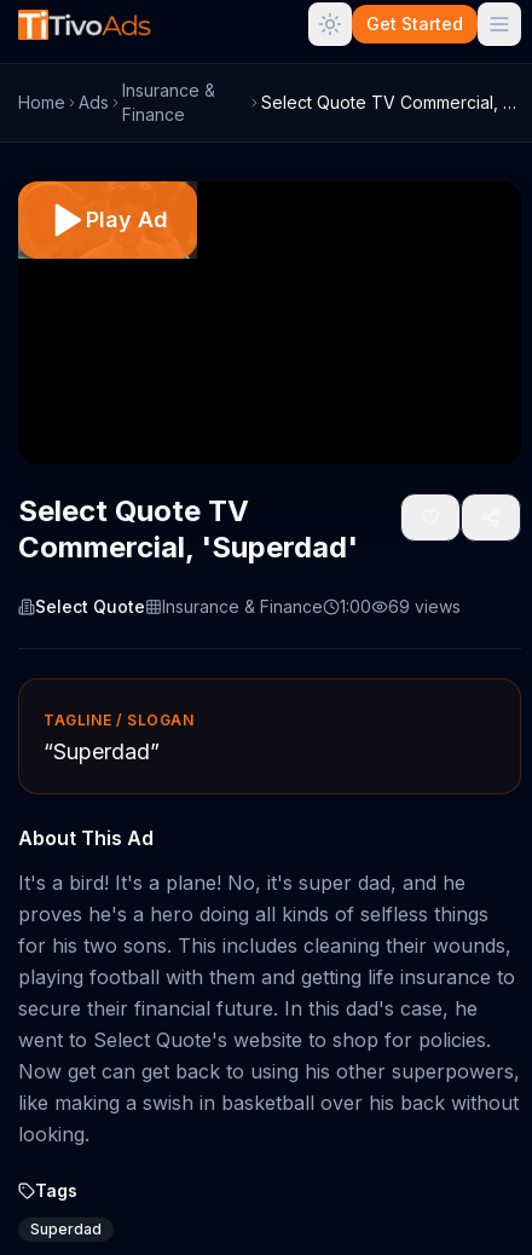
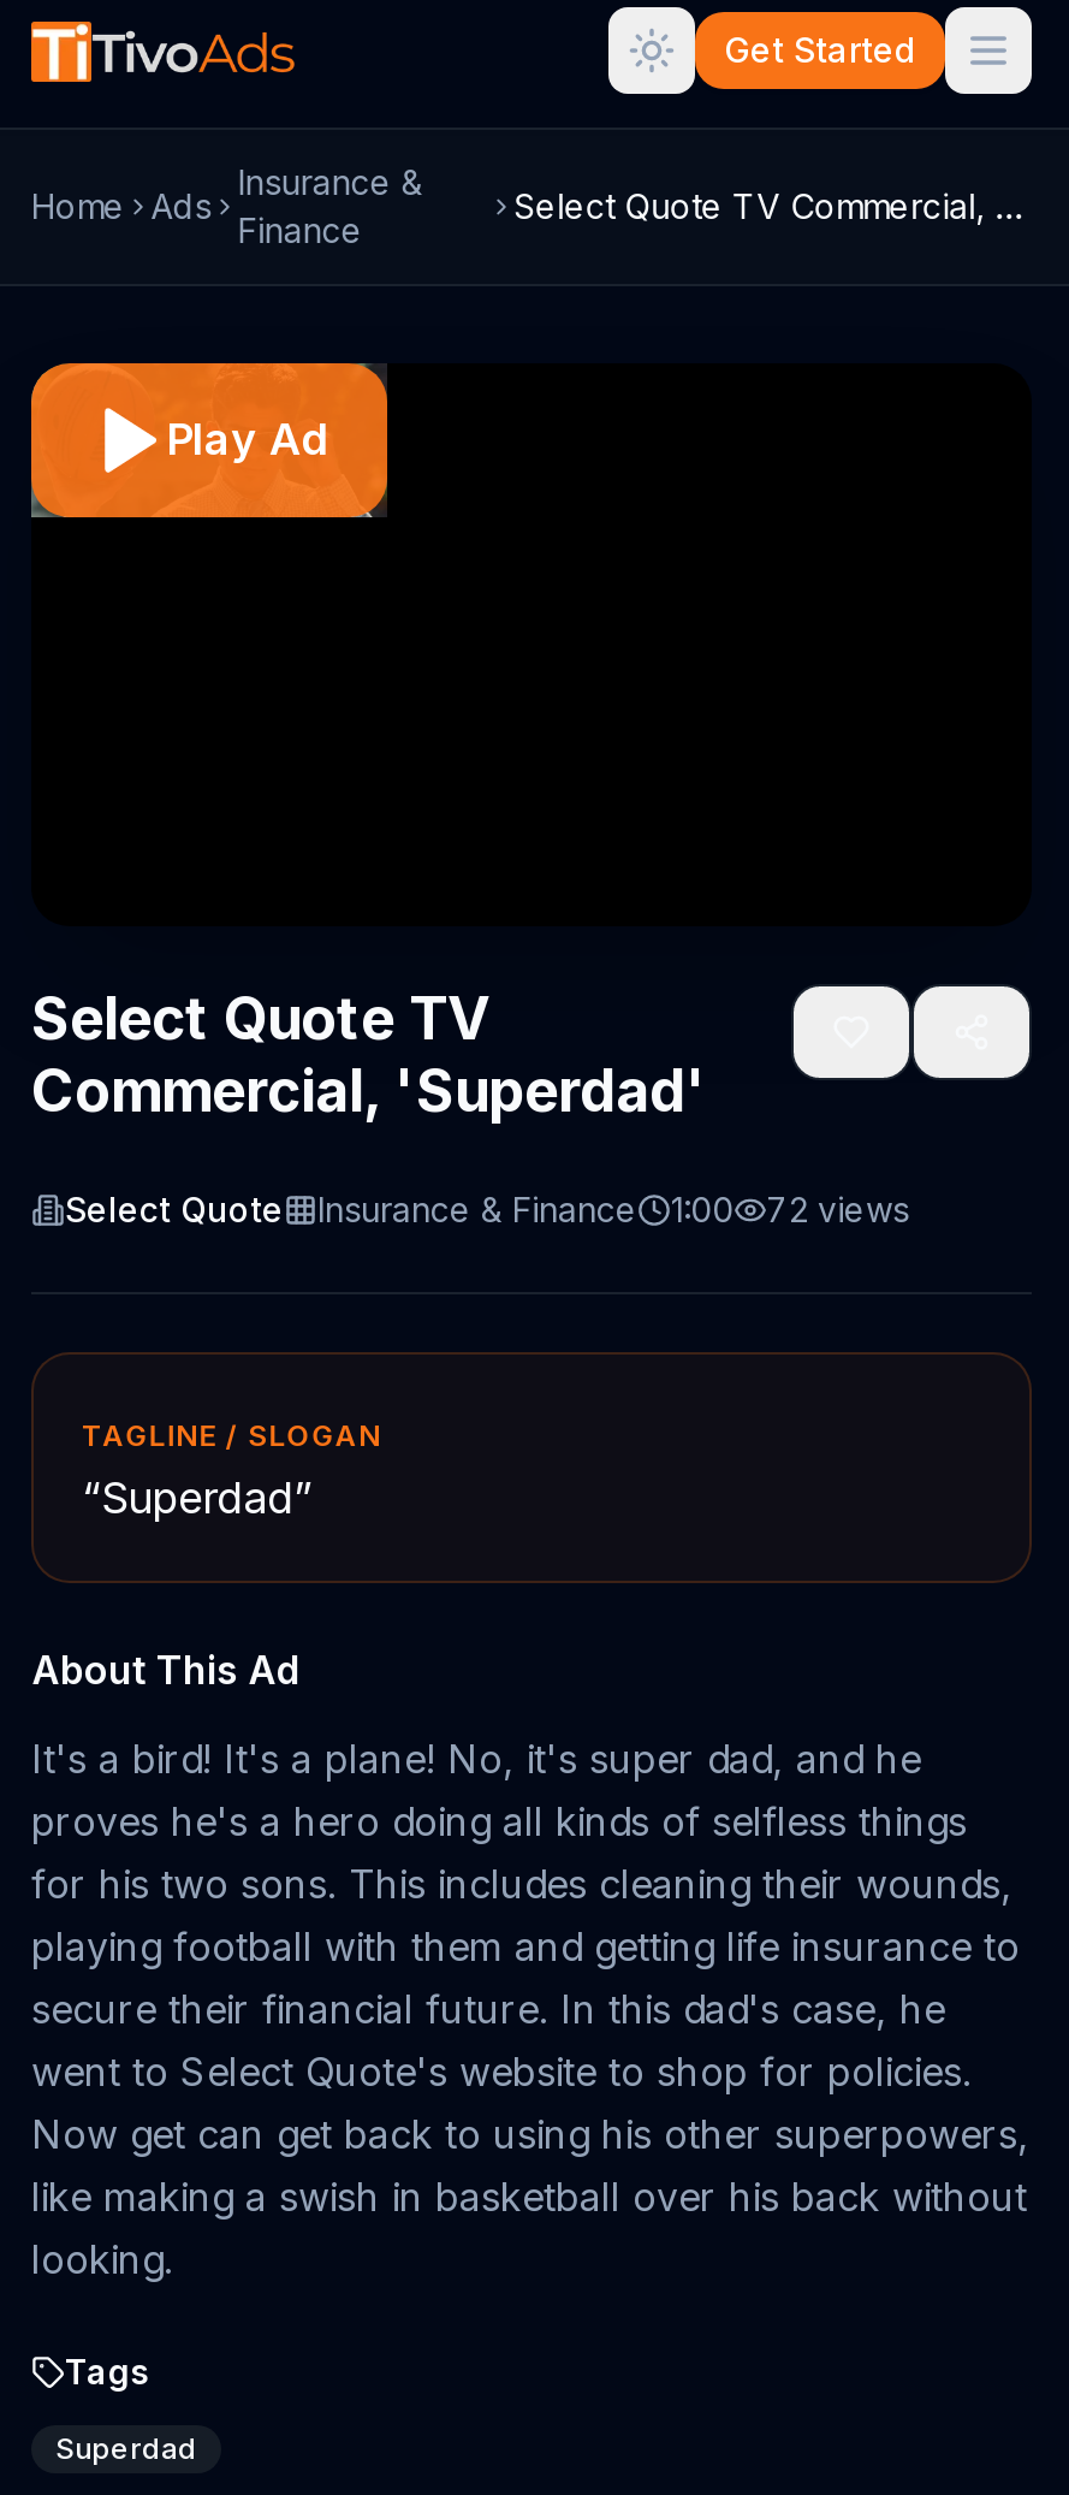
- Select Quote Insurance & Finance 1:00 69 views
+ Select Quote Insurance & Finance 1:00 72 views
